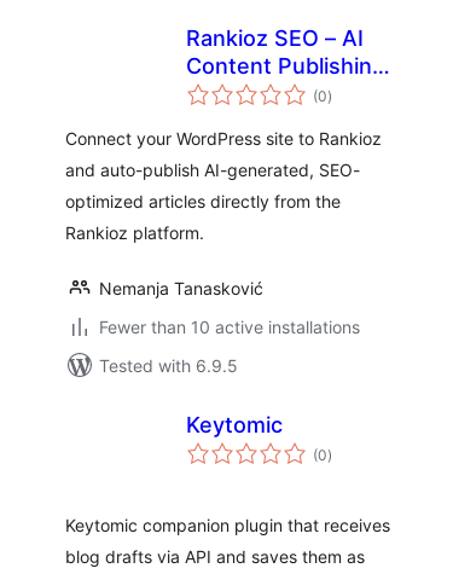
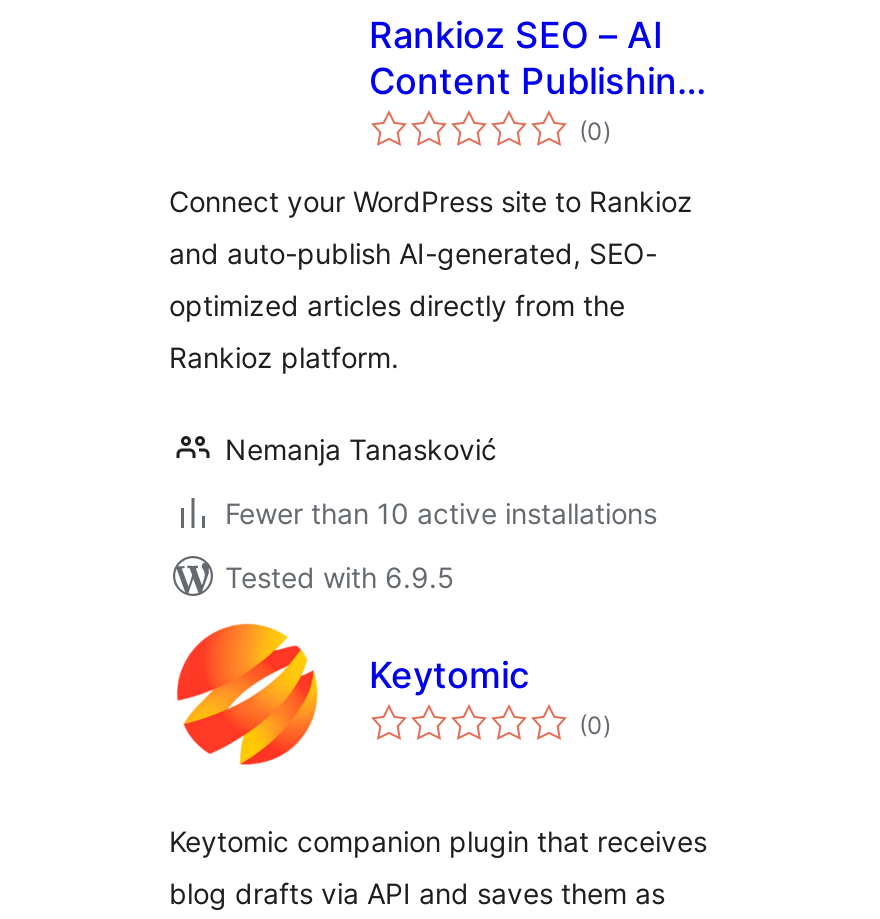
+ [image]
